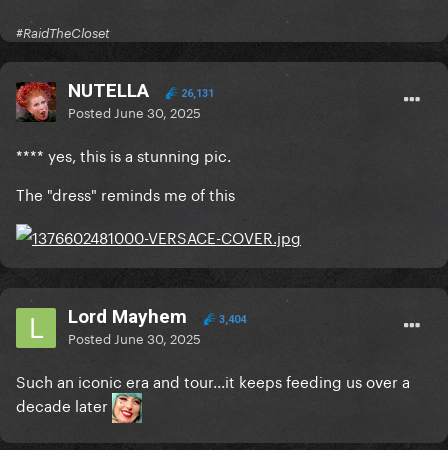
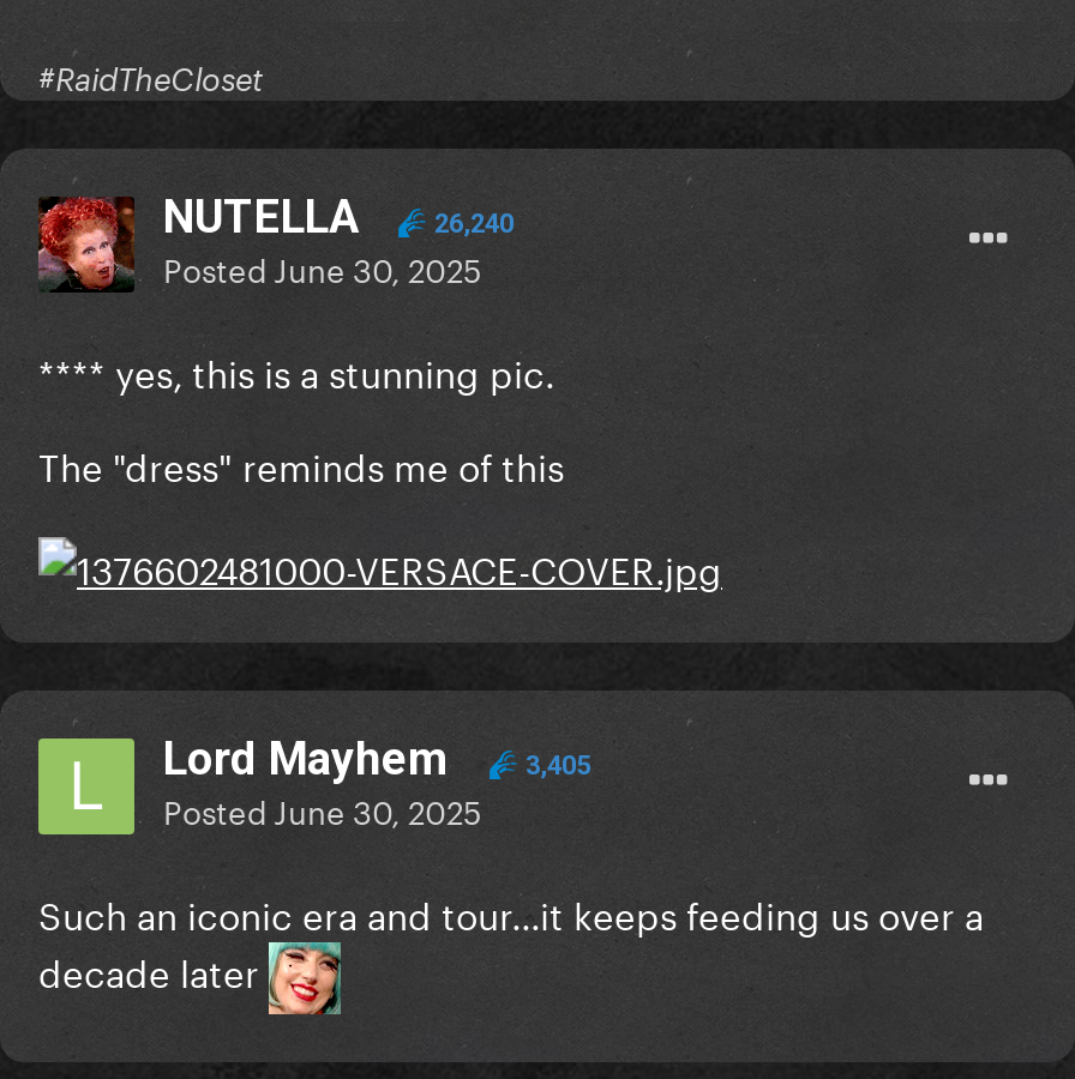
- 26,131
+ 26,240

- 3,404
+ 3,405
